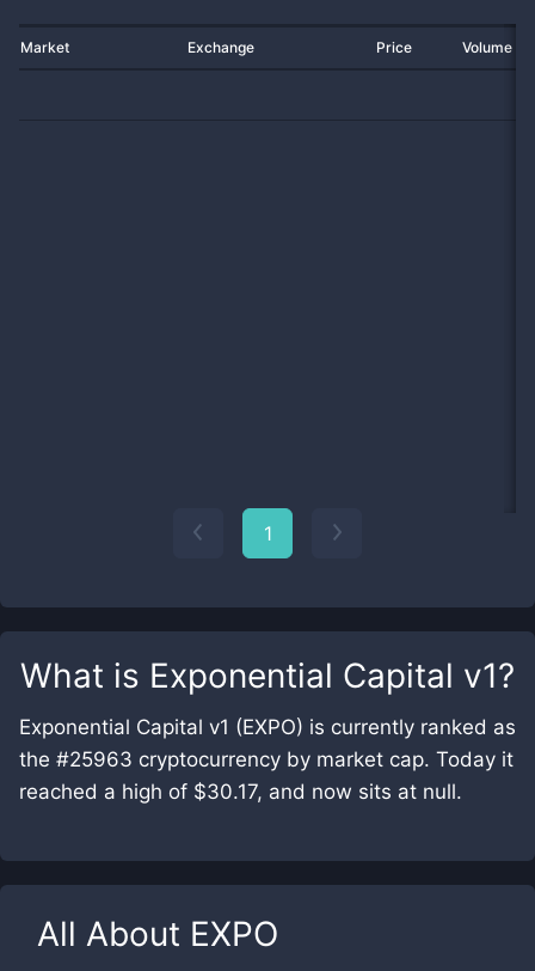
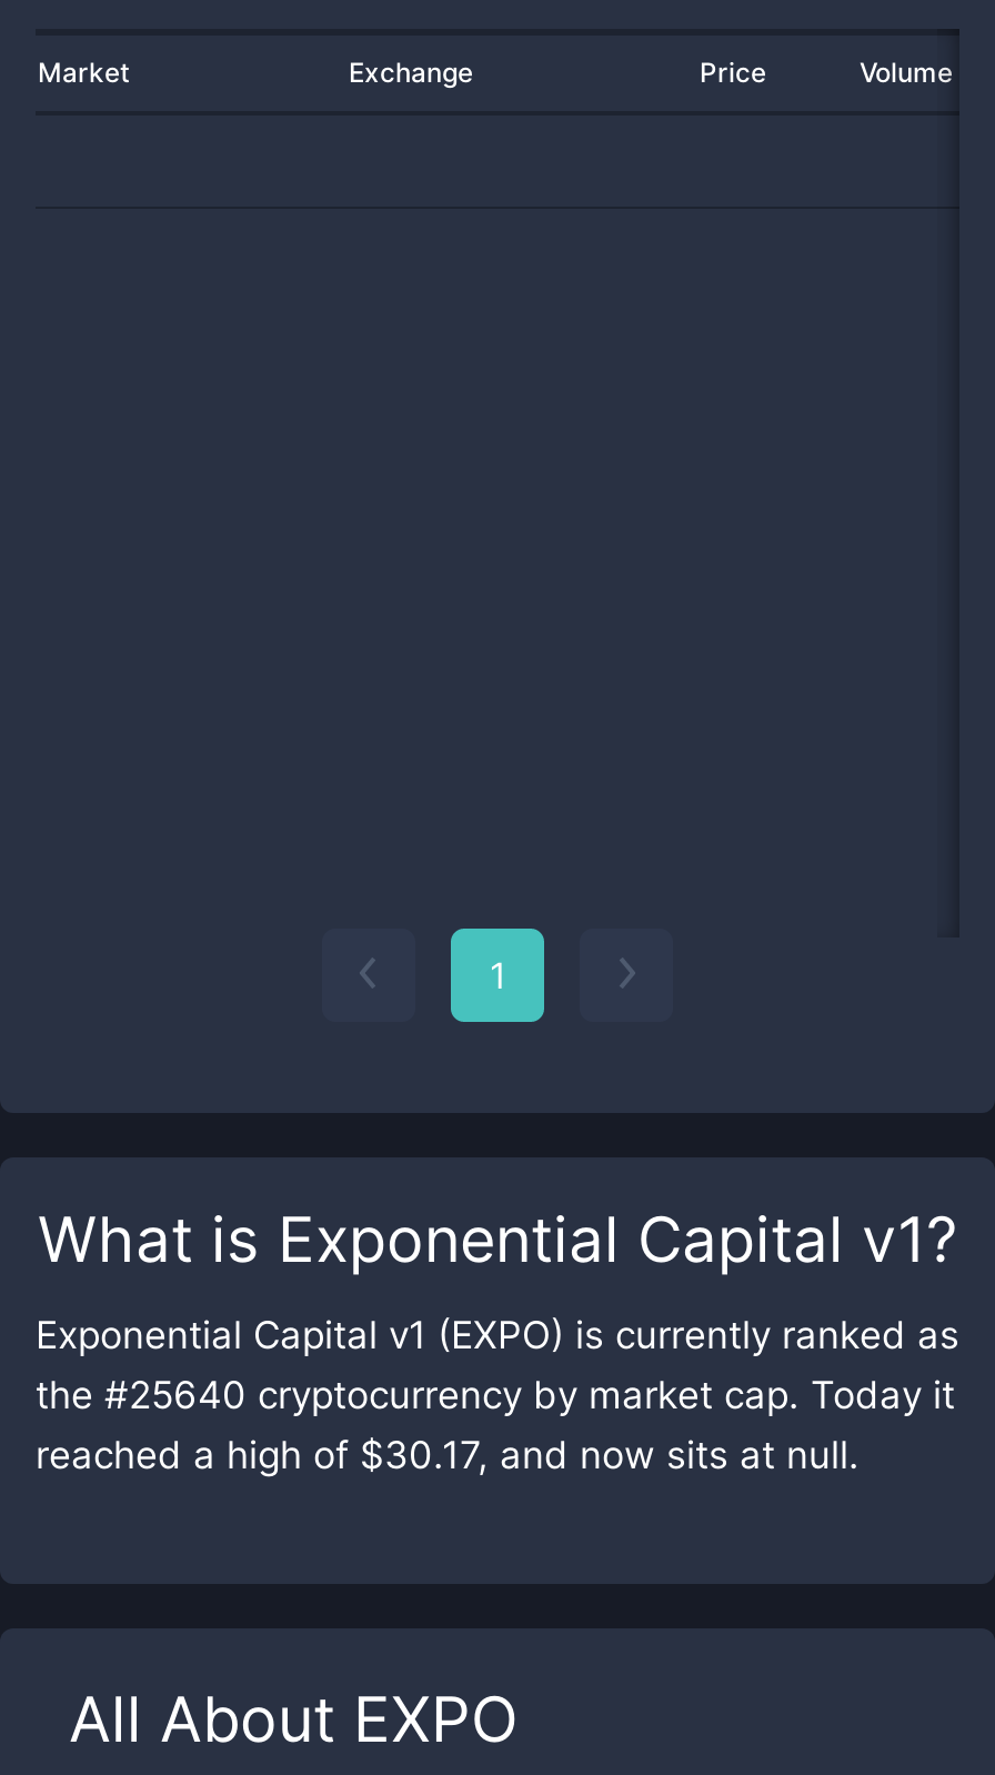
- the #25963 cryptocurrency by market cap. Today it
+ the #25640 cryptocurrency by market cap. Today it
